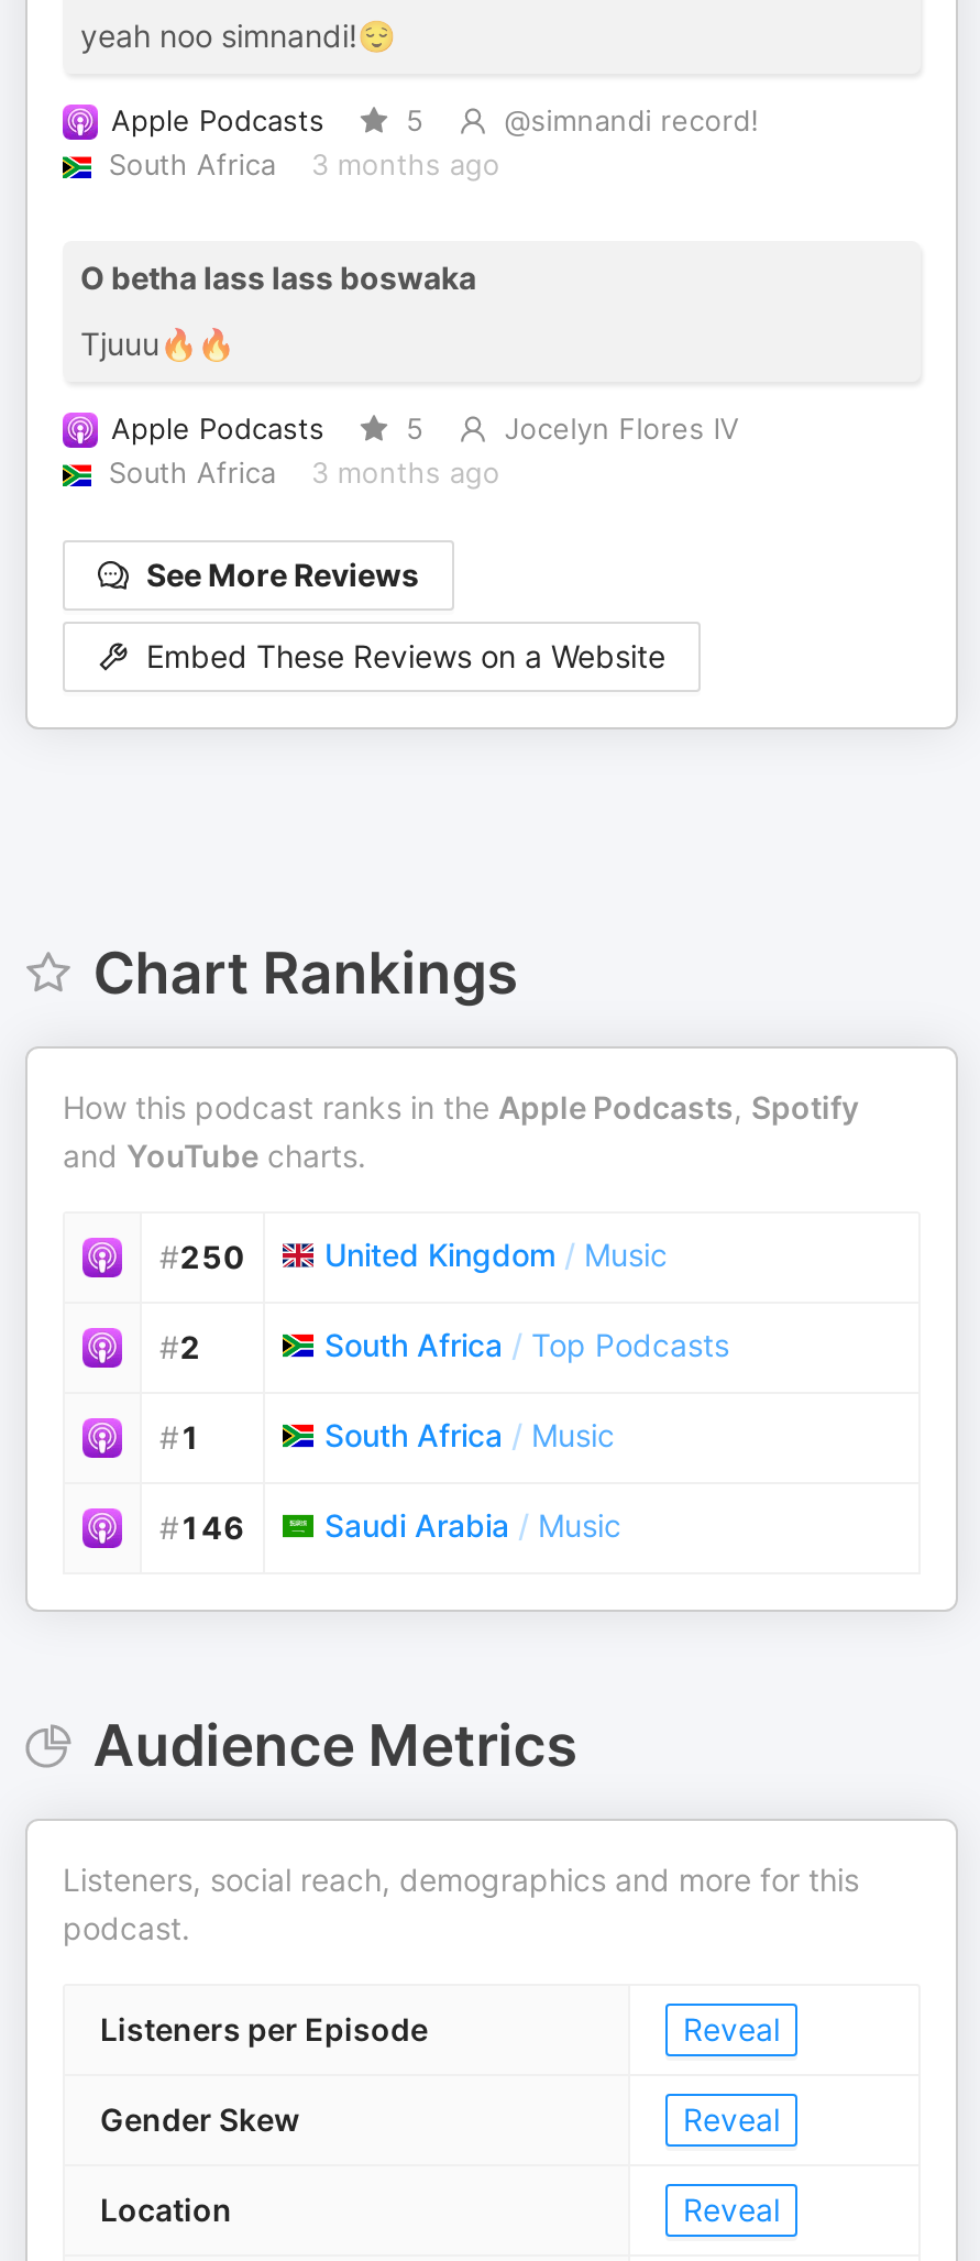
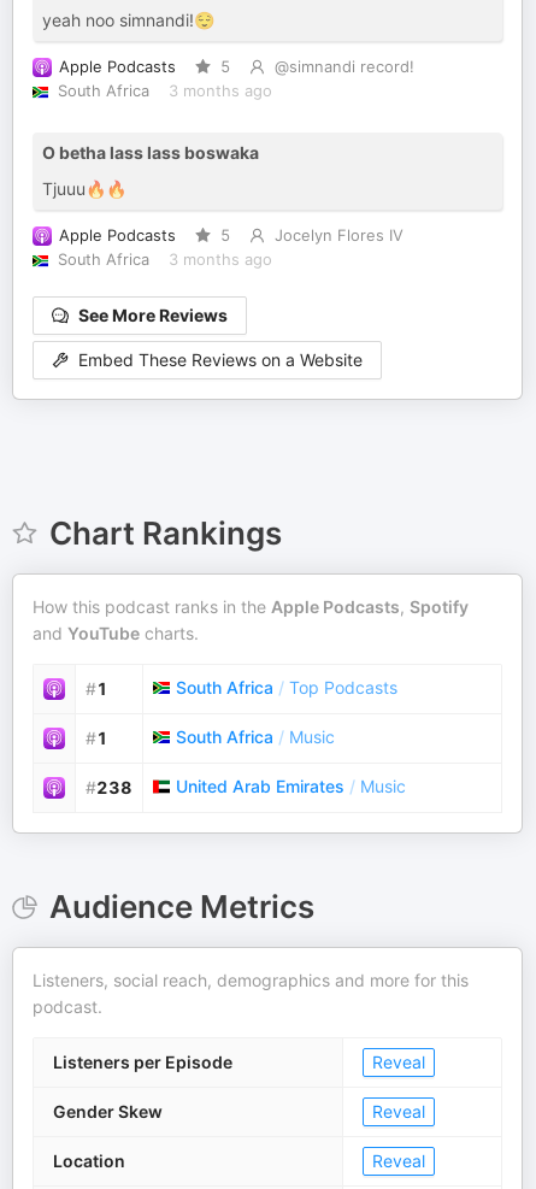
- #250
- United Kingdom / Music
- #2
+ #1

- #146
- Saudi Arabia / Music
+ #238
+ United Arab Emirates / Music
